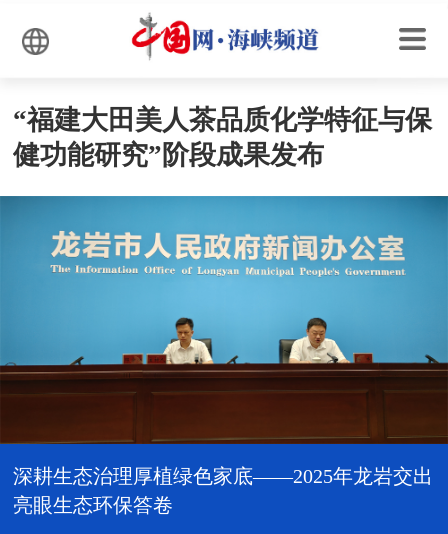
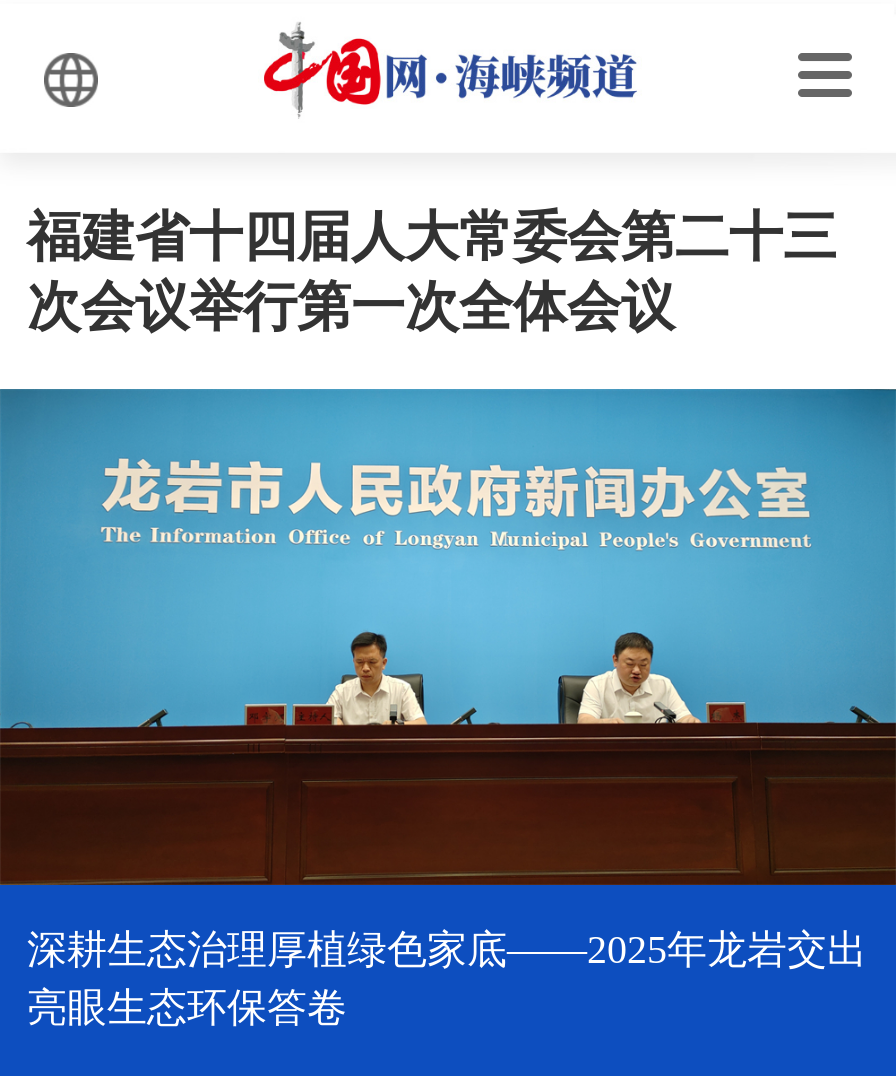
- “福建大田美人茶品质化学特征与保
- 健功能研究”阶段成果发布
+ 福建省十四届人大常委会第二十三
+ 次会议举行第一次全体会议
